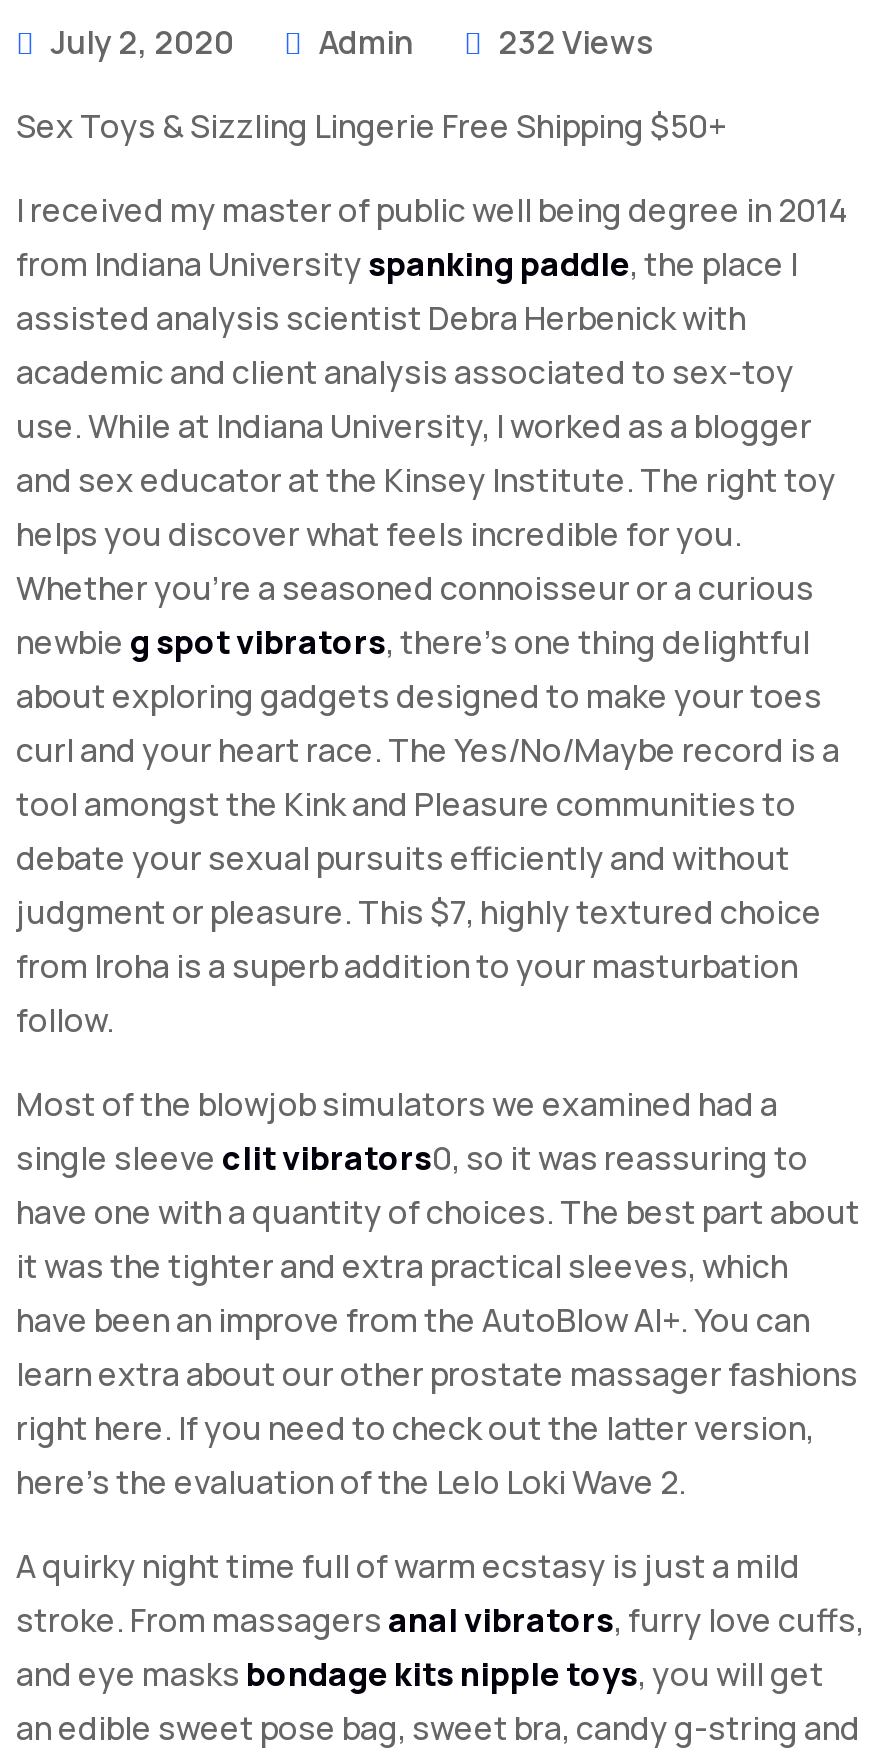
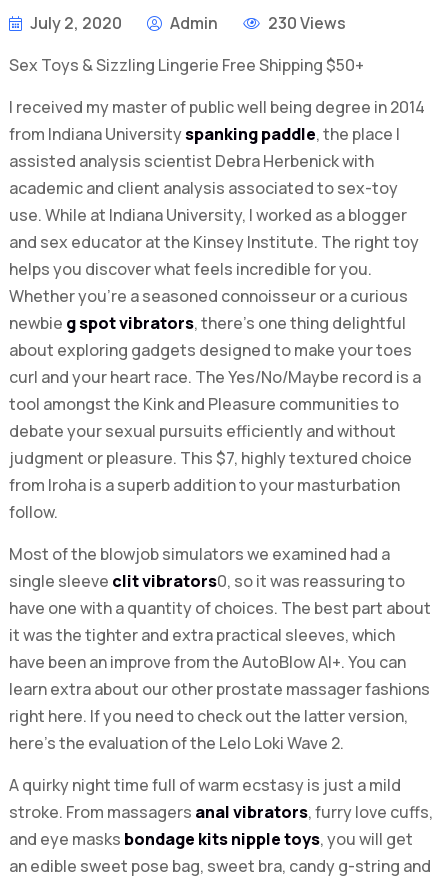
- 232 Views
+ 230 Views
